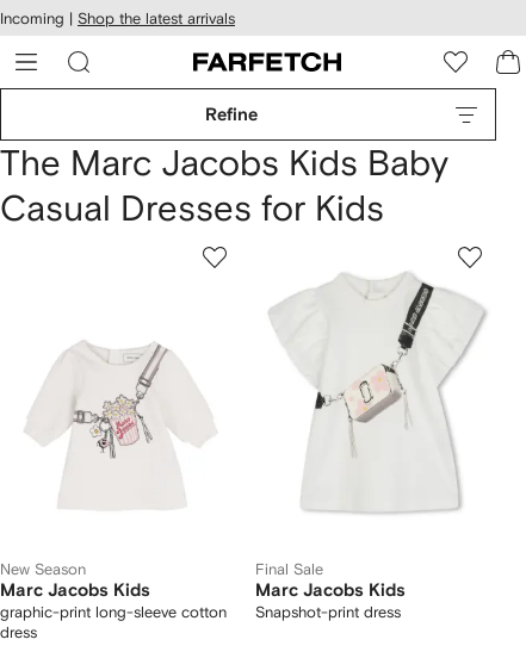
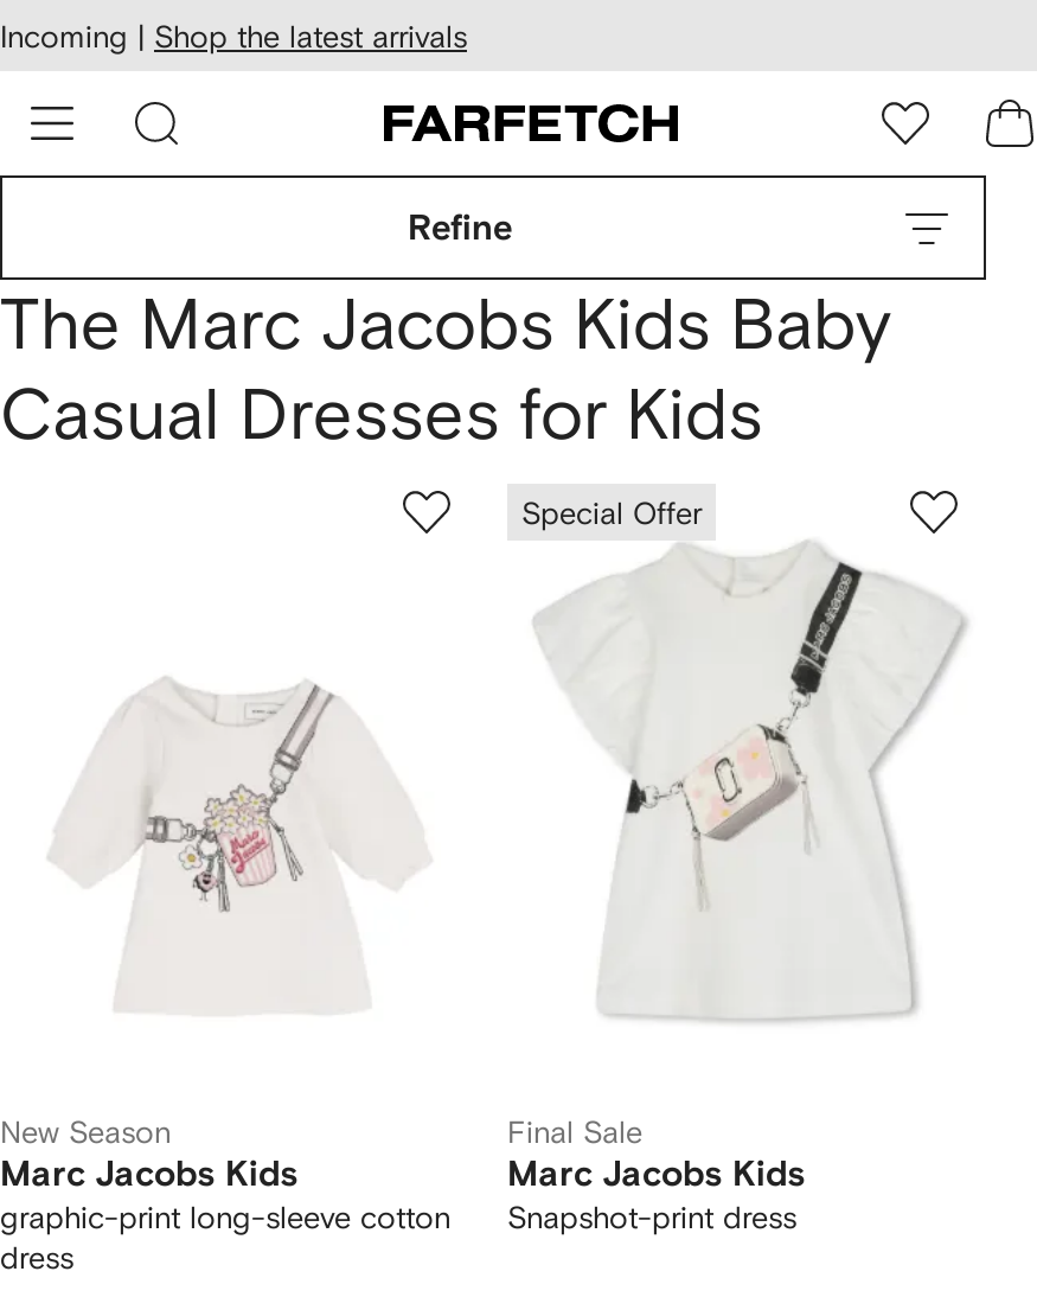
+ Special Offer
